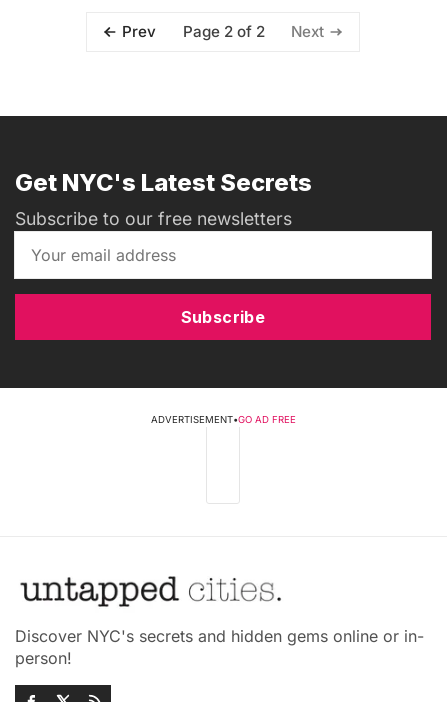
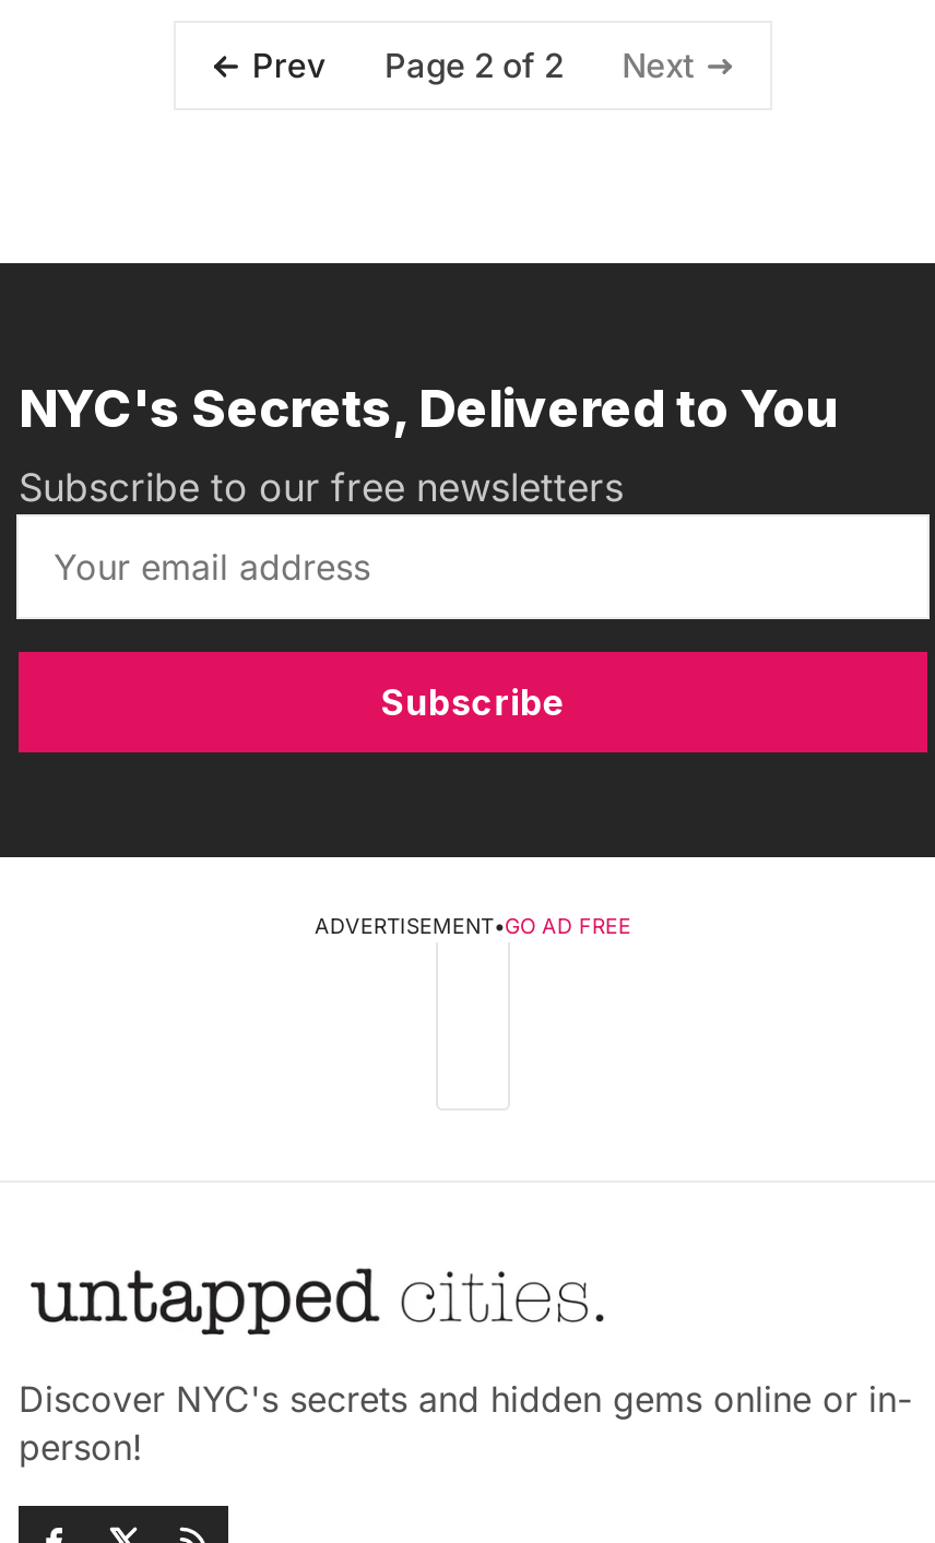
- Get NYC's Latest Secrets
+ NYC's Secrets, Delivered to You
